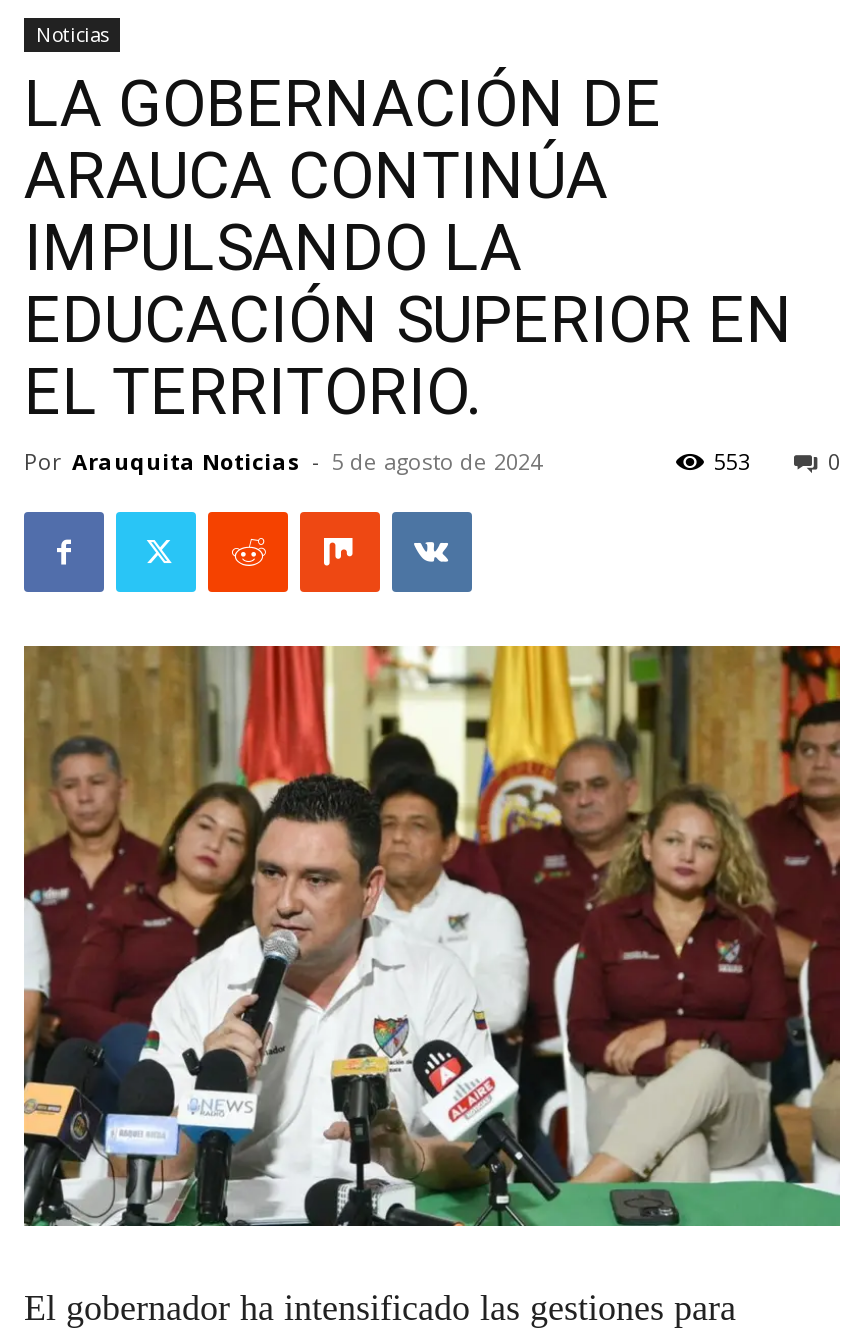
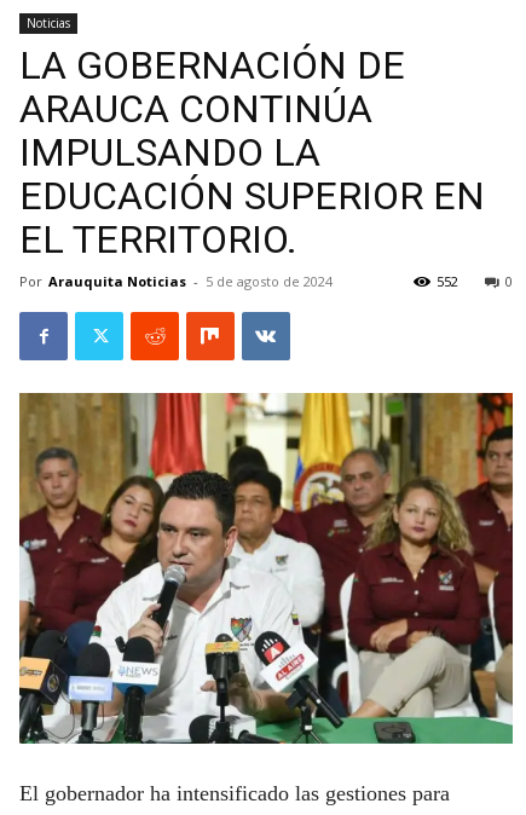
- 553
+ 552
